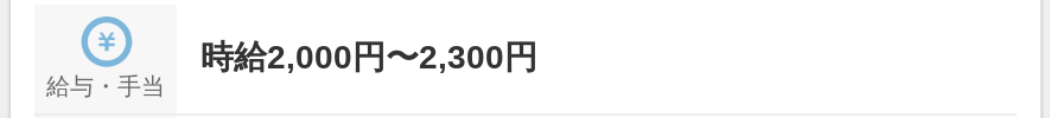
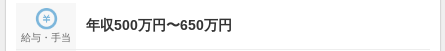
- 時給2,000円〜2,300円
+ 年収500万円〜650万円
